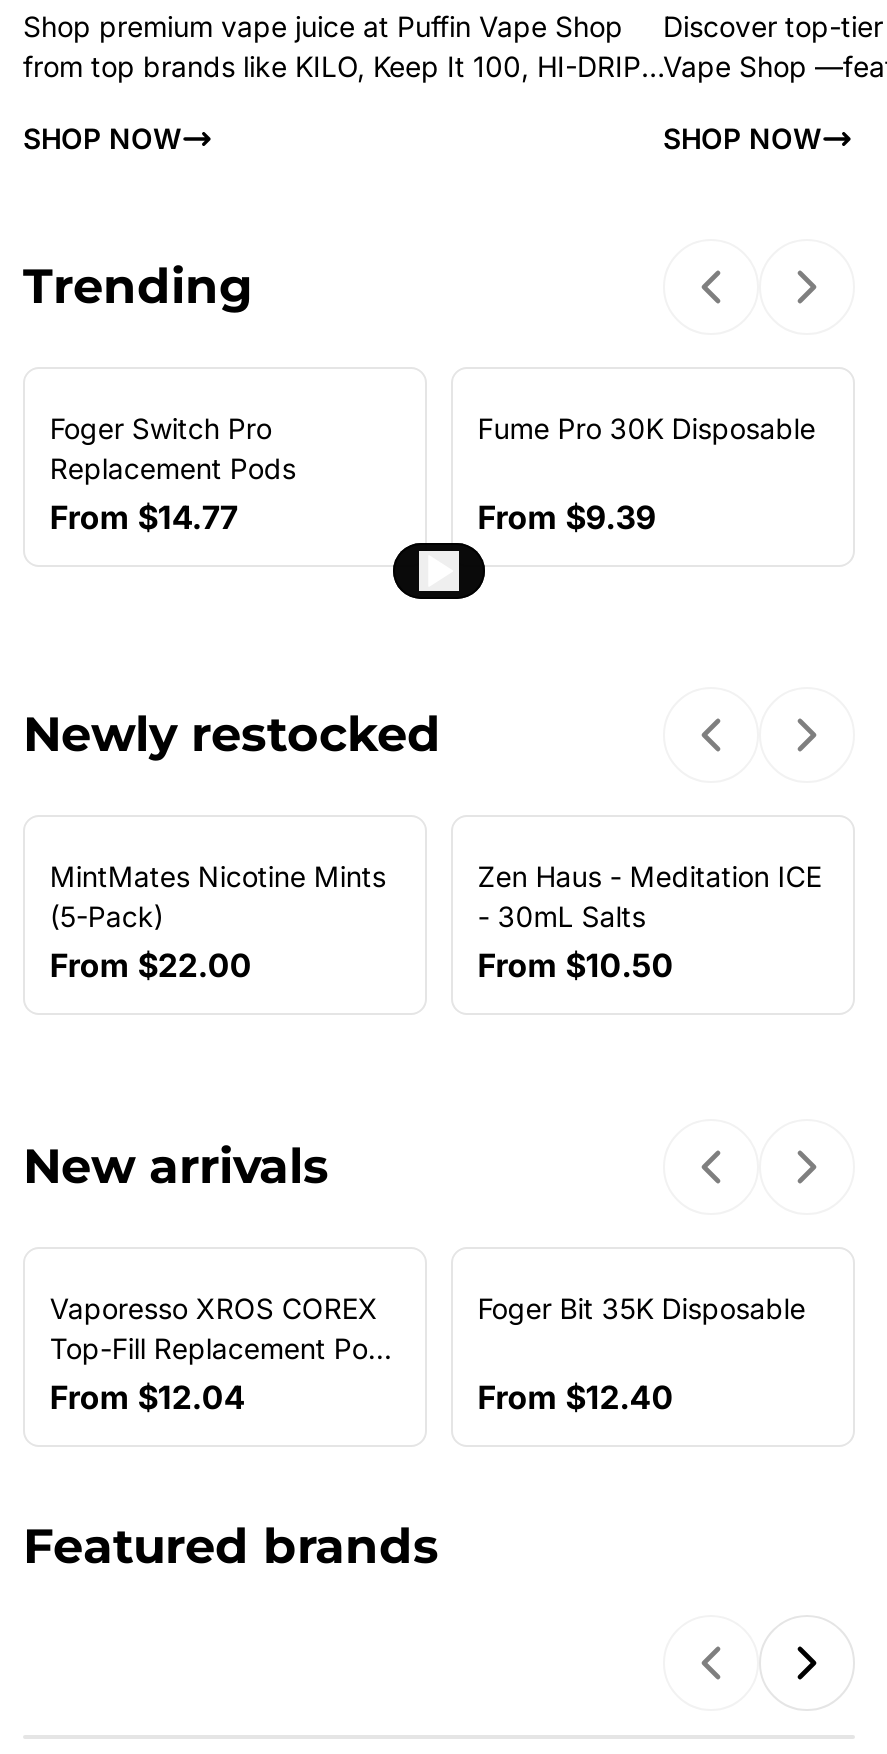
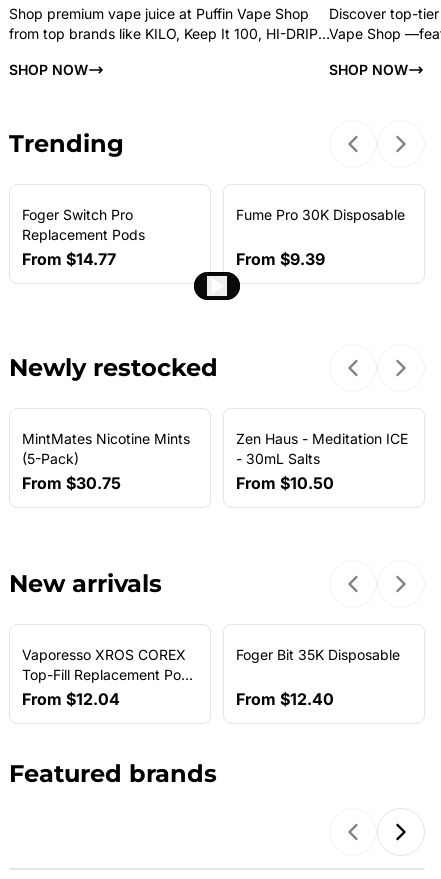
- From $22.00
+ From $30.75
